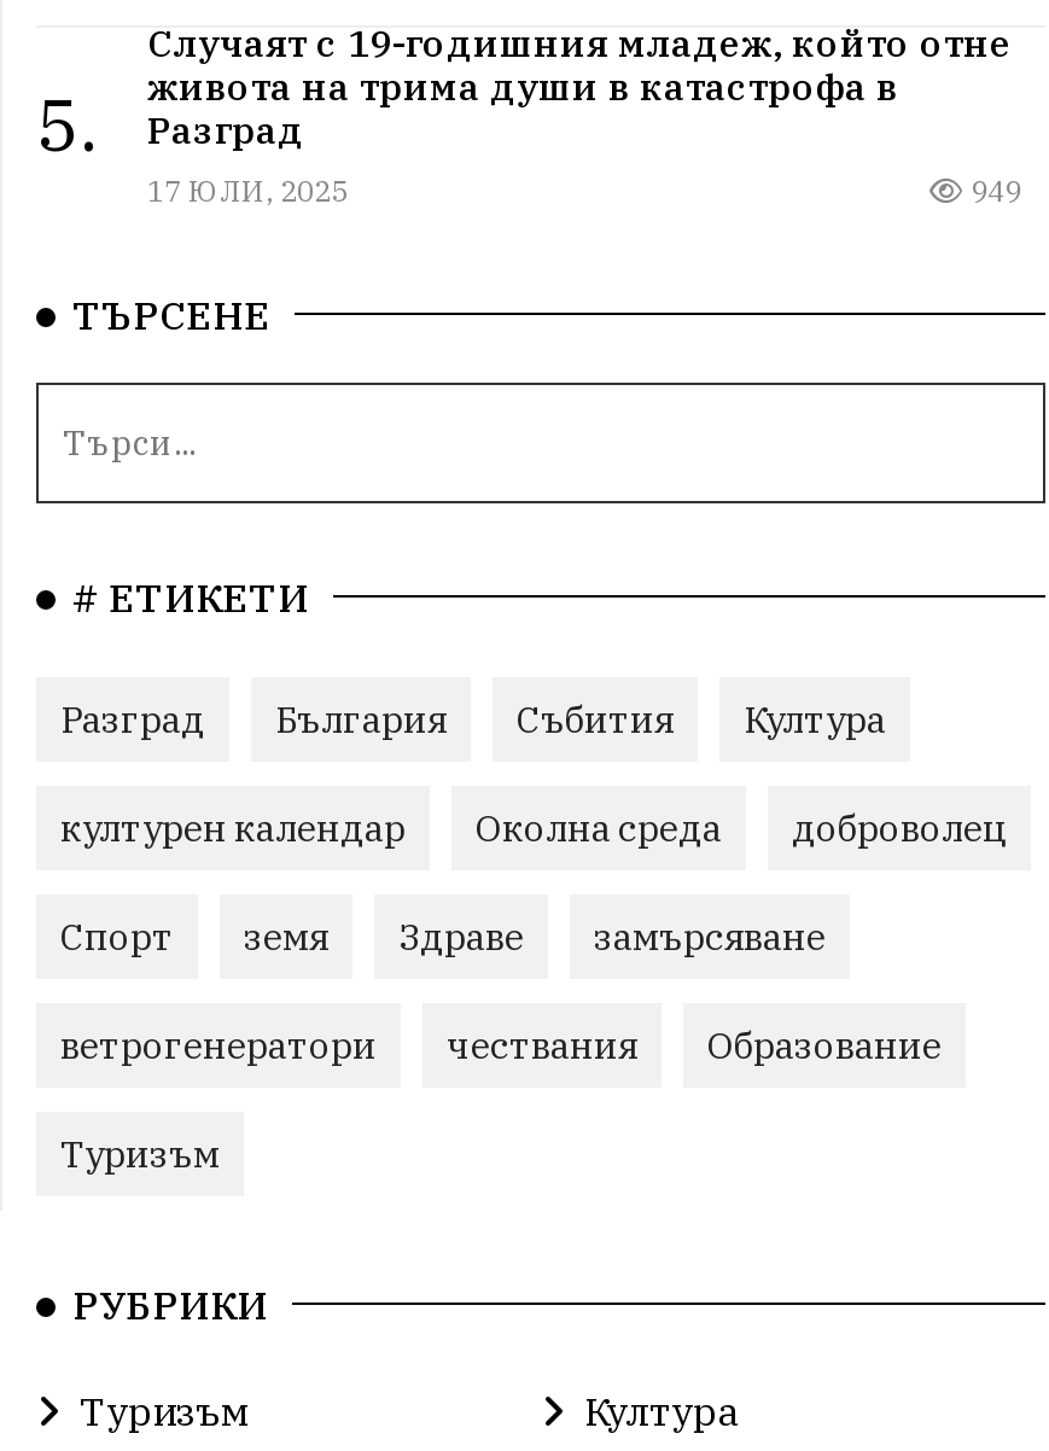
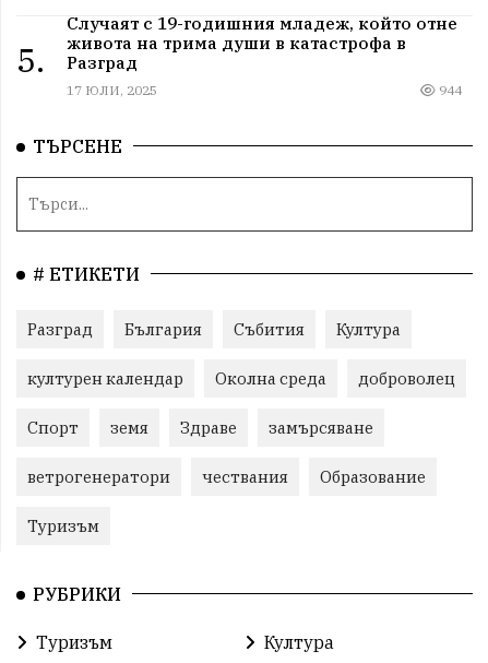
- 949
+ 944
